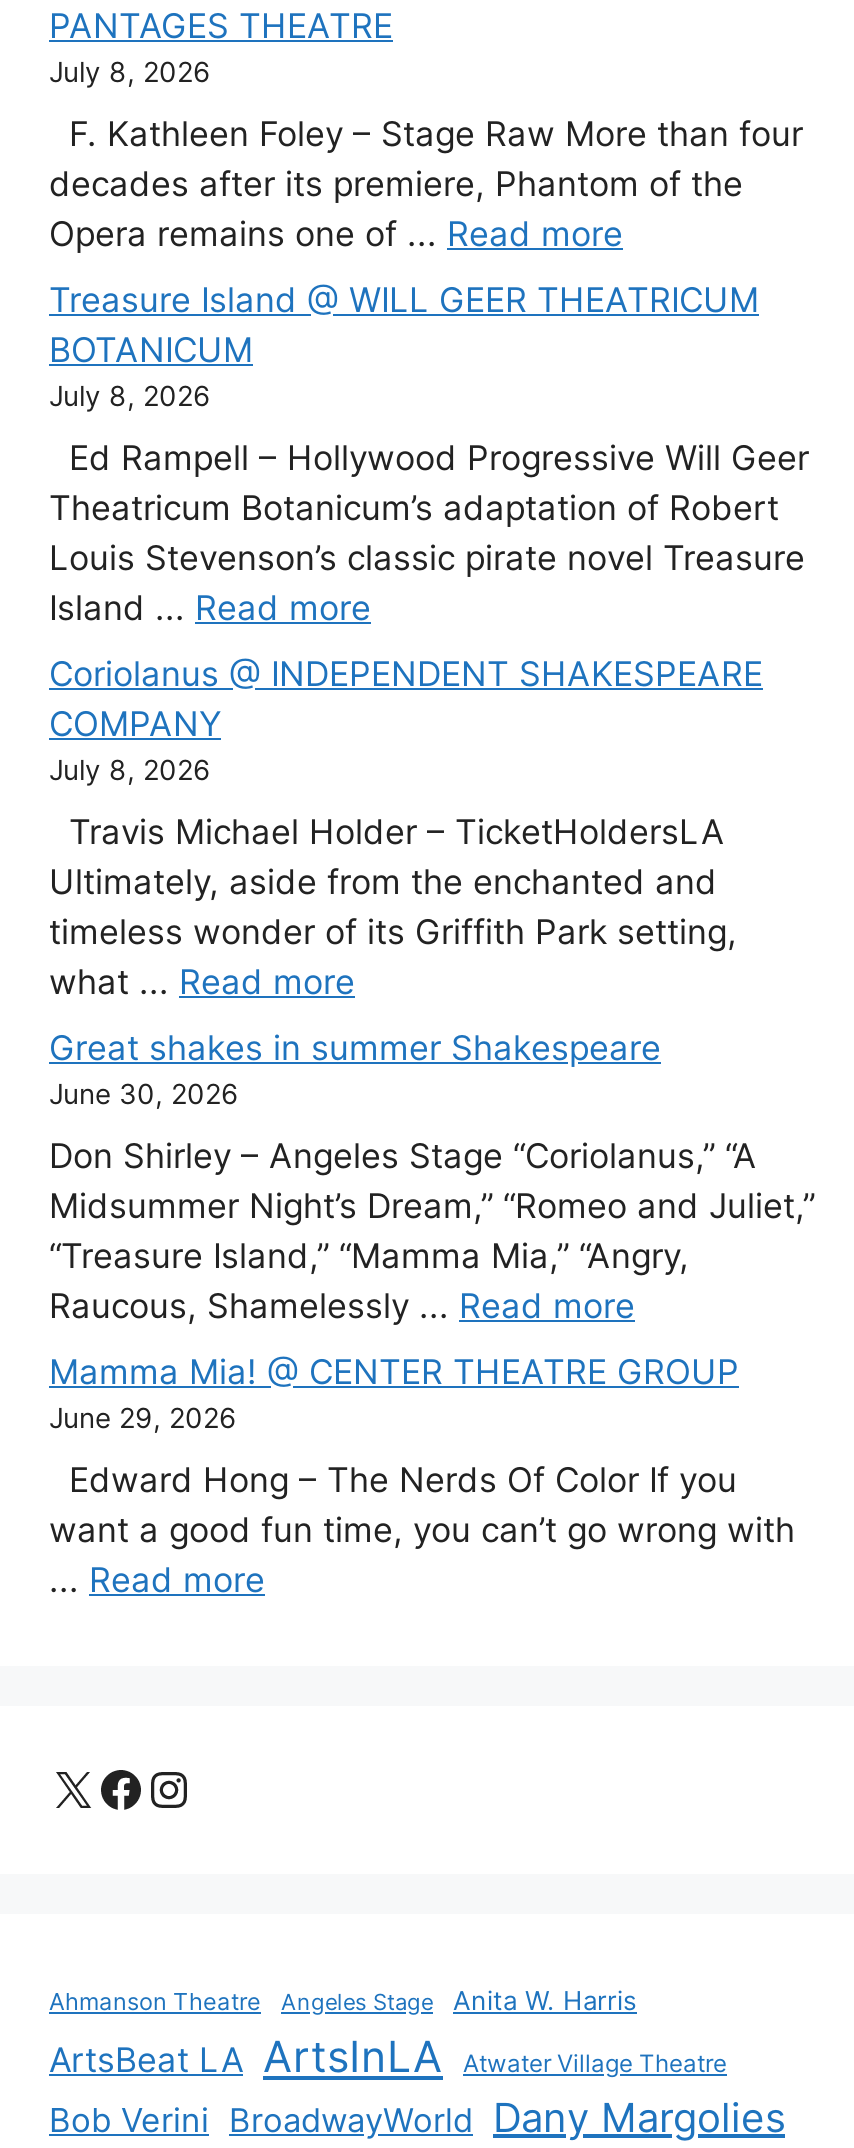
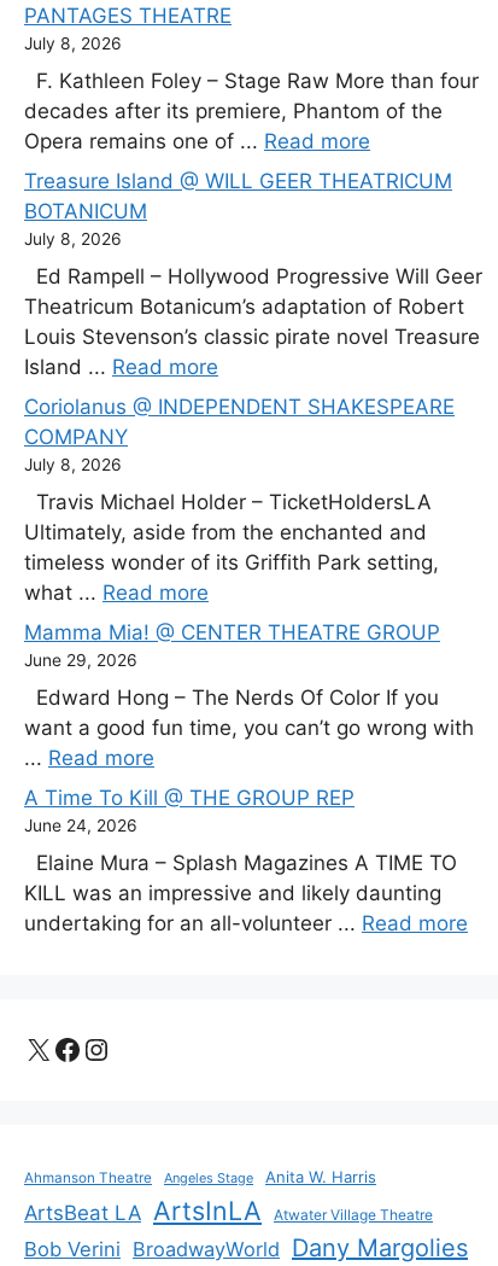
- Great shakes in summer Shakespeare
- June 30, 2026
- Don Shirley – Angeles Stage “Coriolanus,” “A
- Midsummer Night’s Dream,” “Romeo and Juliet,”
- “Treasure Island,” “Mamma Mia,” “Angry,
- Raucous, Shamelessly ... Read more

moved up: Mamma Mia! @ CENTER THEATRE GROUP | June 29, 2026 | Edward Hong – The Nerds Of Color If you | want a good fun time, you can’t go wrong with | ... Read more

+ A Time To Kill @ THE GROUP REP
+ June 24, 2026
+ Elaine Mura – Splash Magazines A TIME TO
+ KILL was an impressive and likely daunting
+ undertaking for an all-volunteer ... Read more
